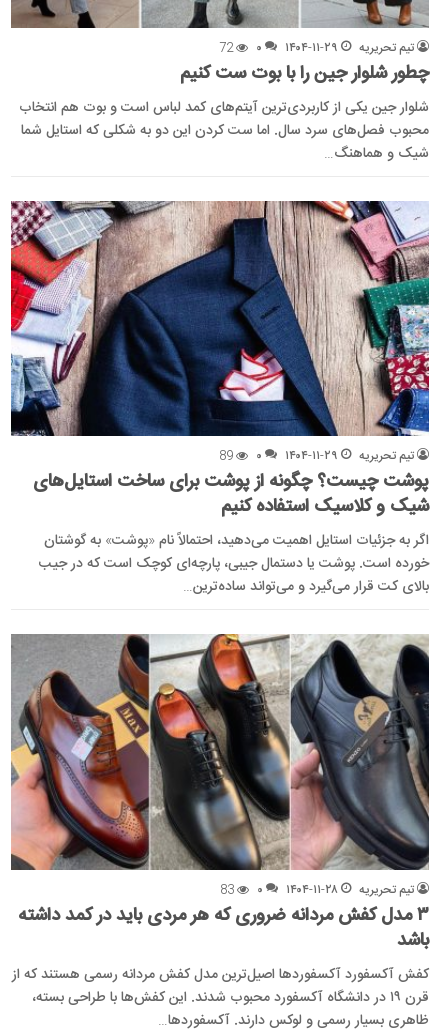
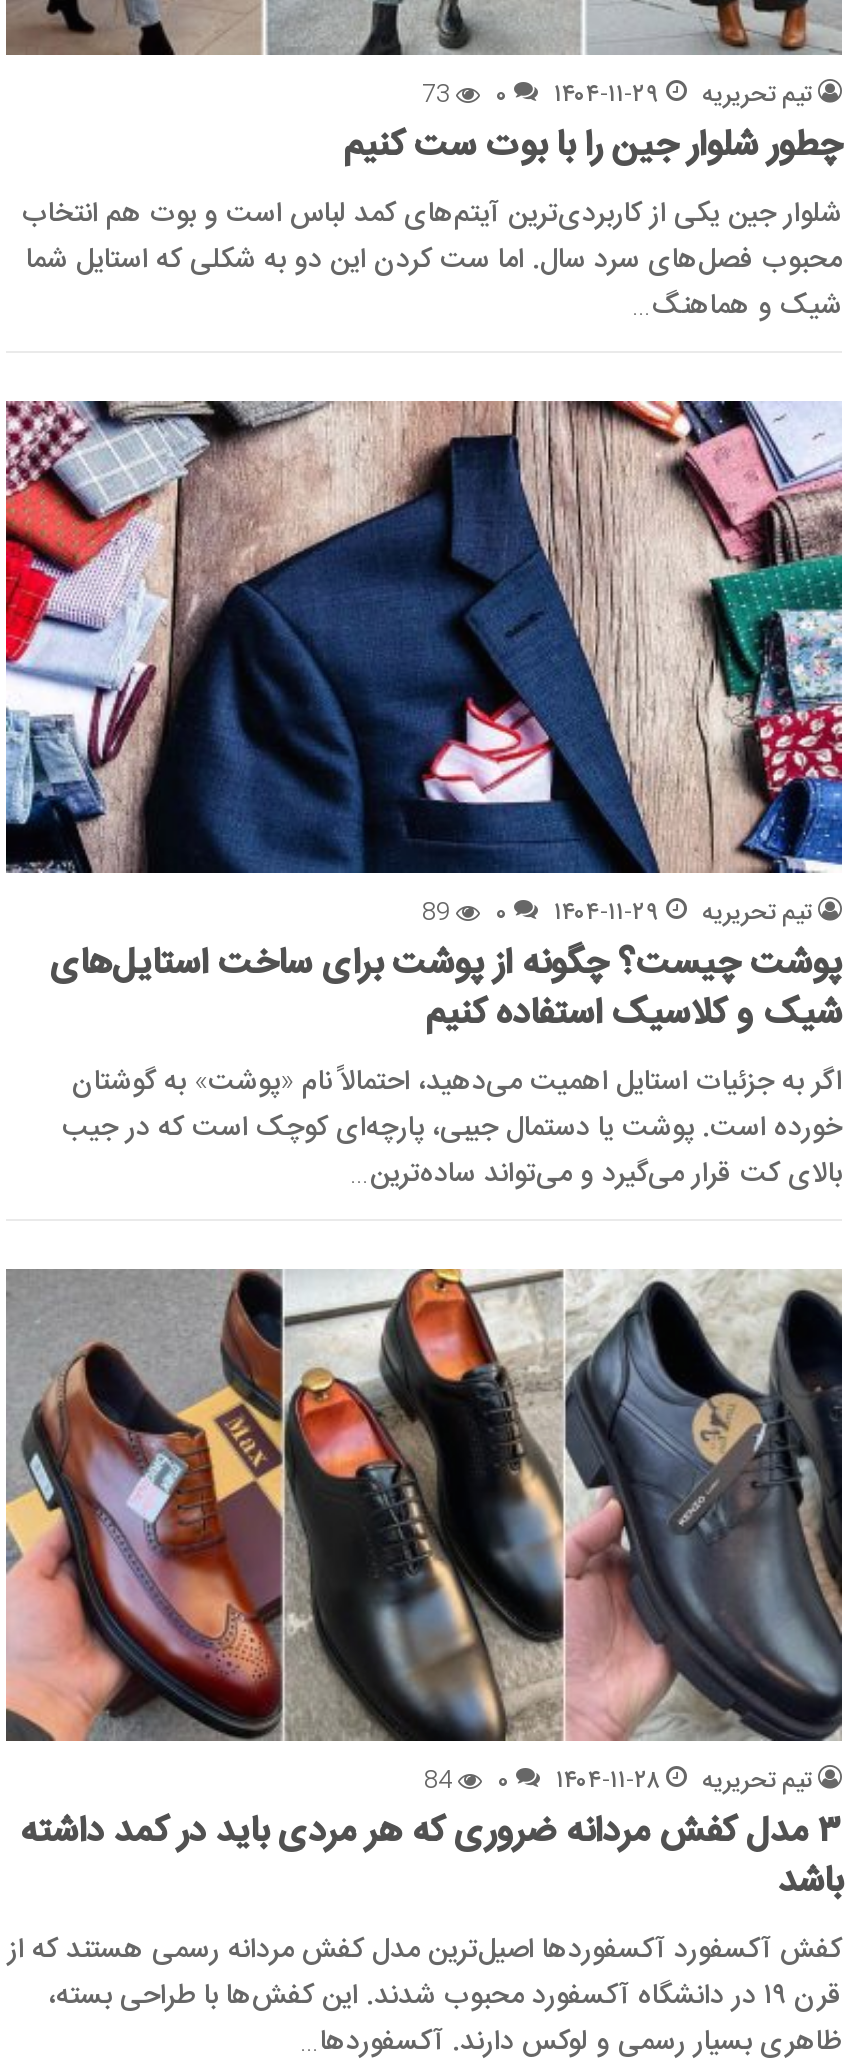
- 72
+ 73

- 83
+ 84
